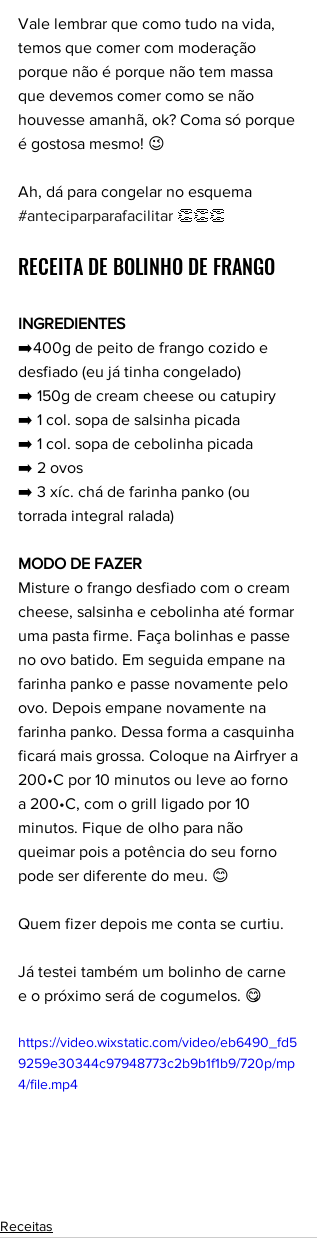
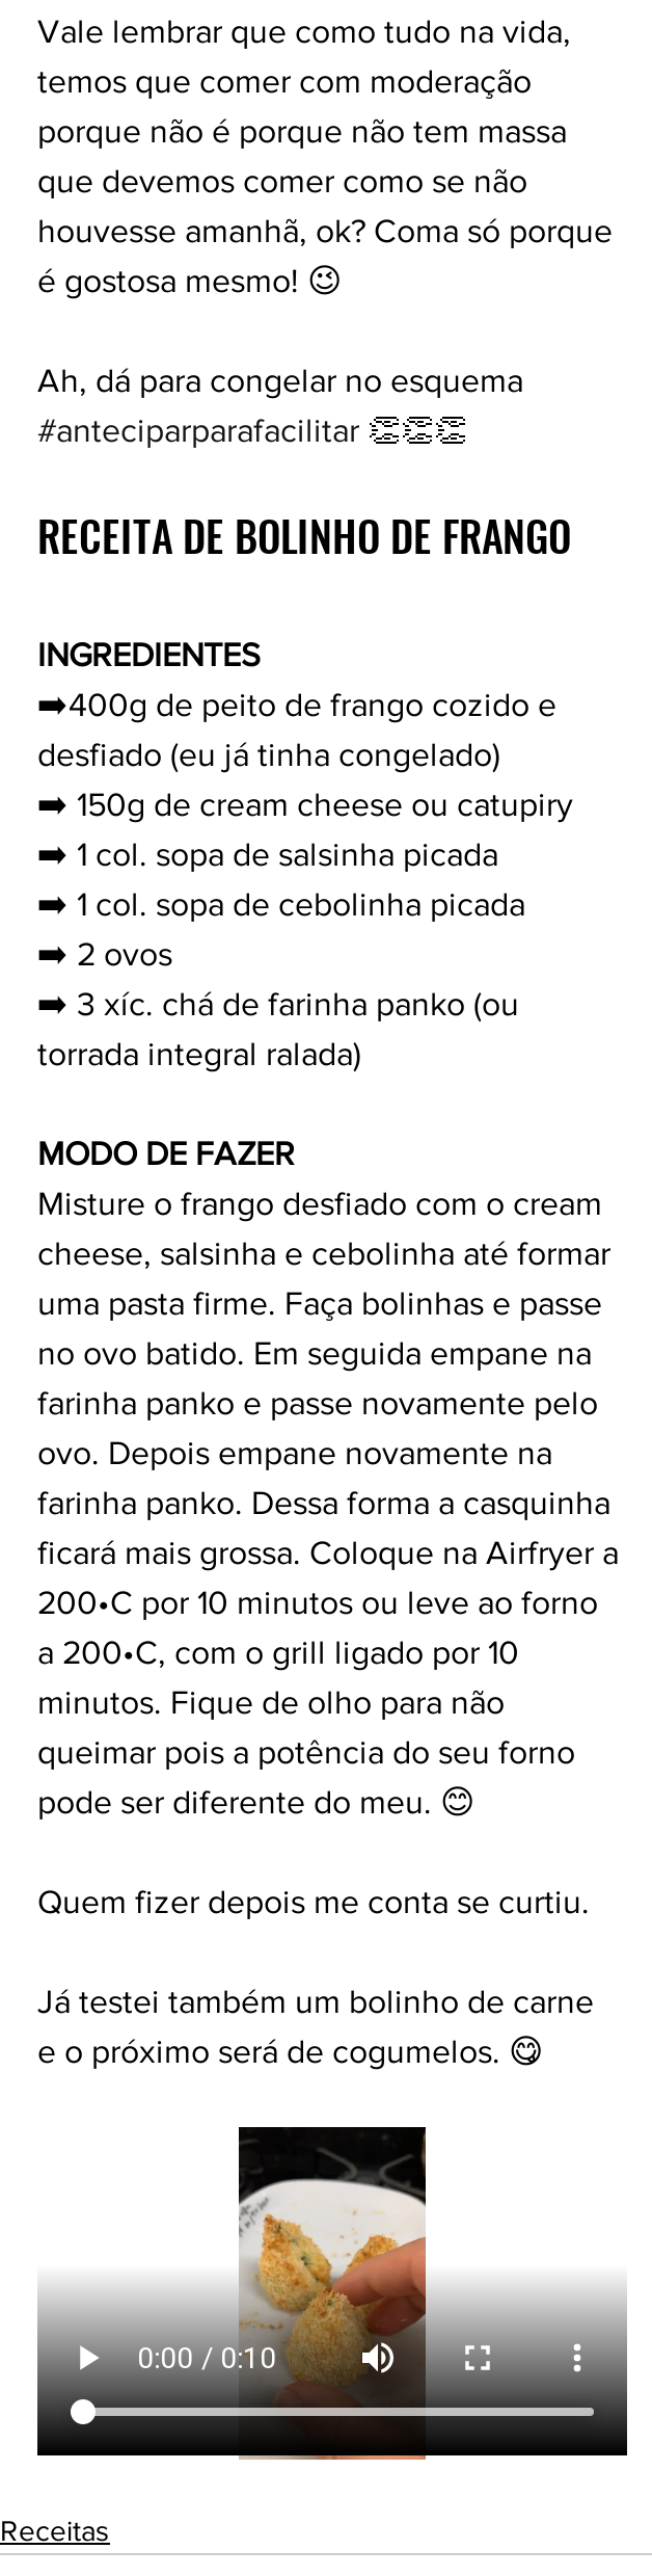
+ [image]

- https://video.wixstatic.com/video/eb6490_fd5
- 9259e30344c97948773c2b9b1f1b9/720p/mp
- 4/file.mp4
